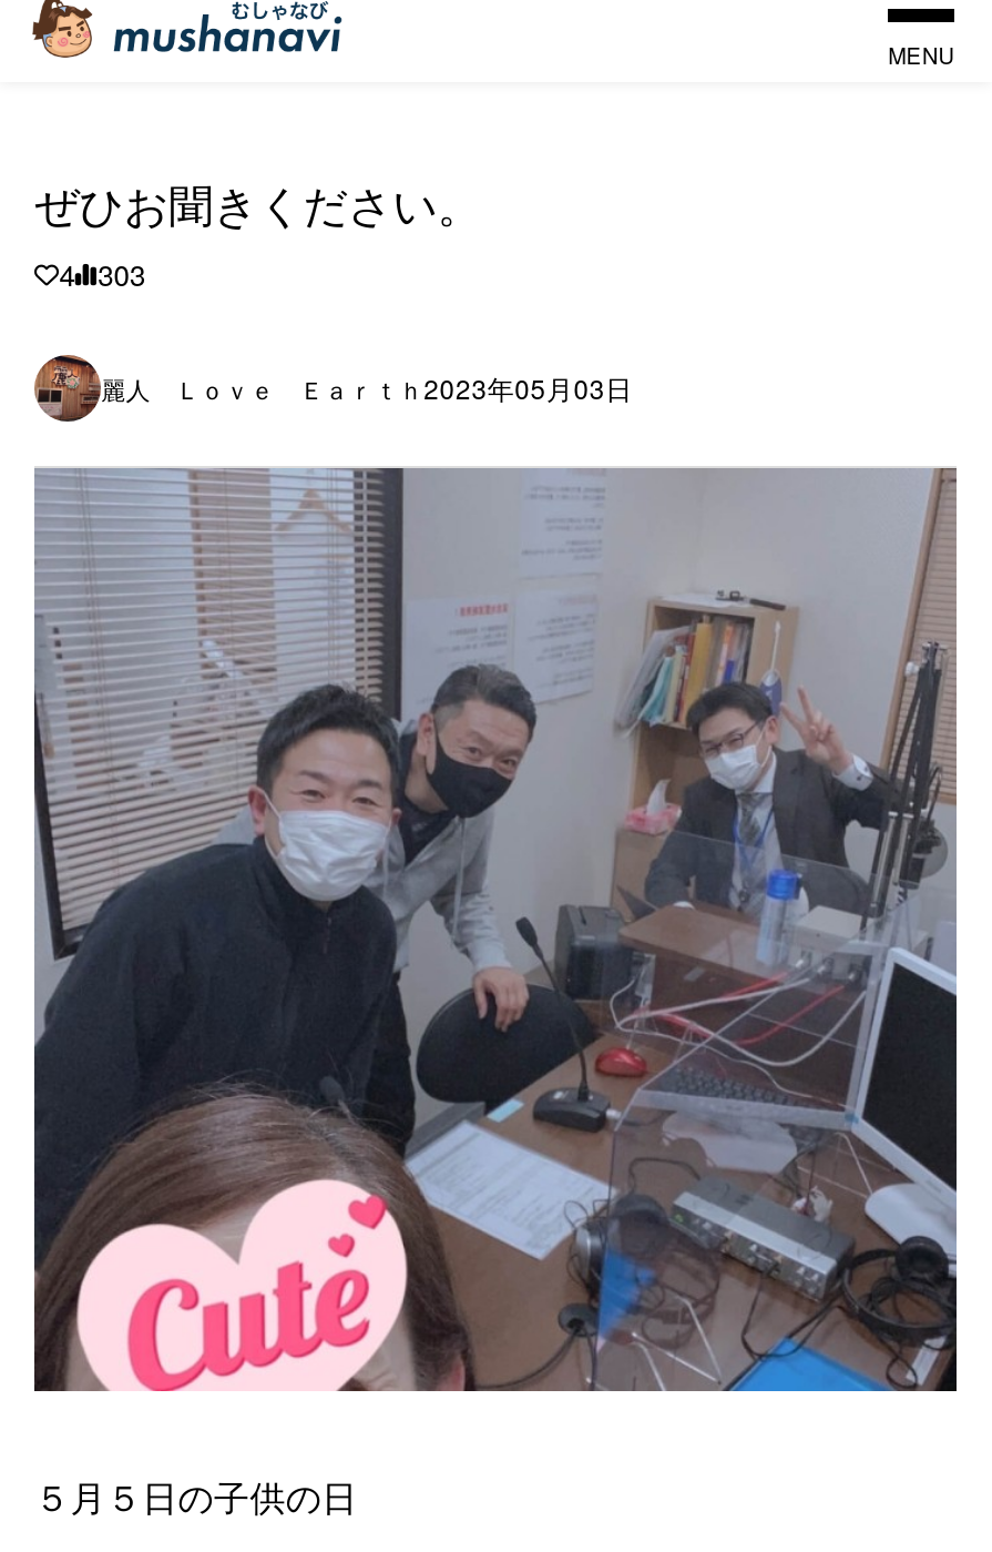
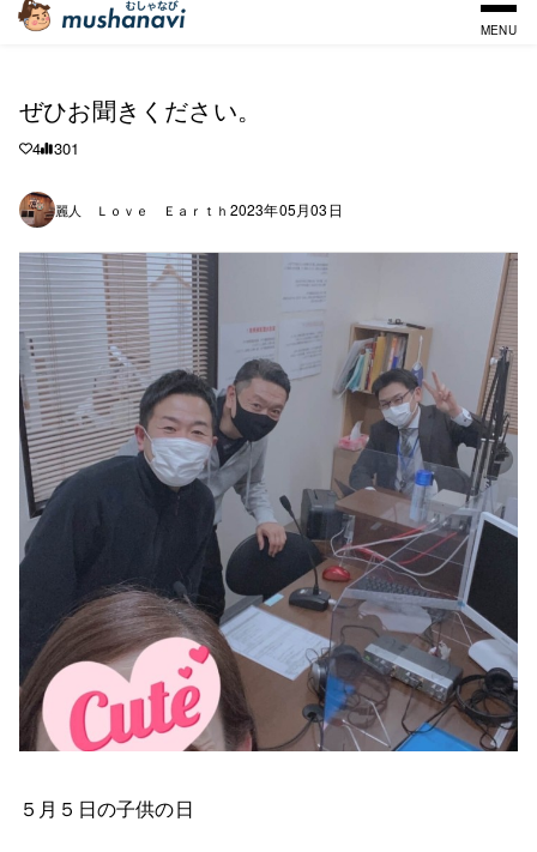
- 4 303
+ 4 301
